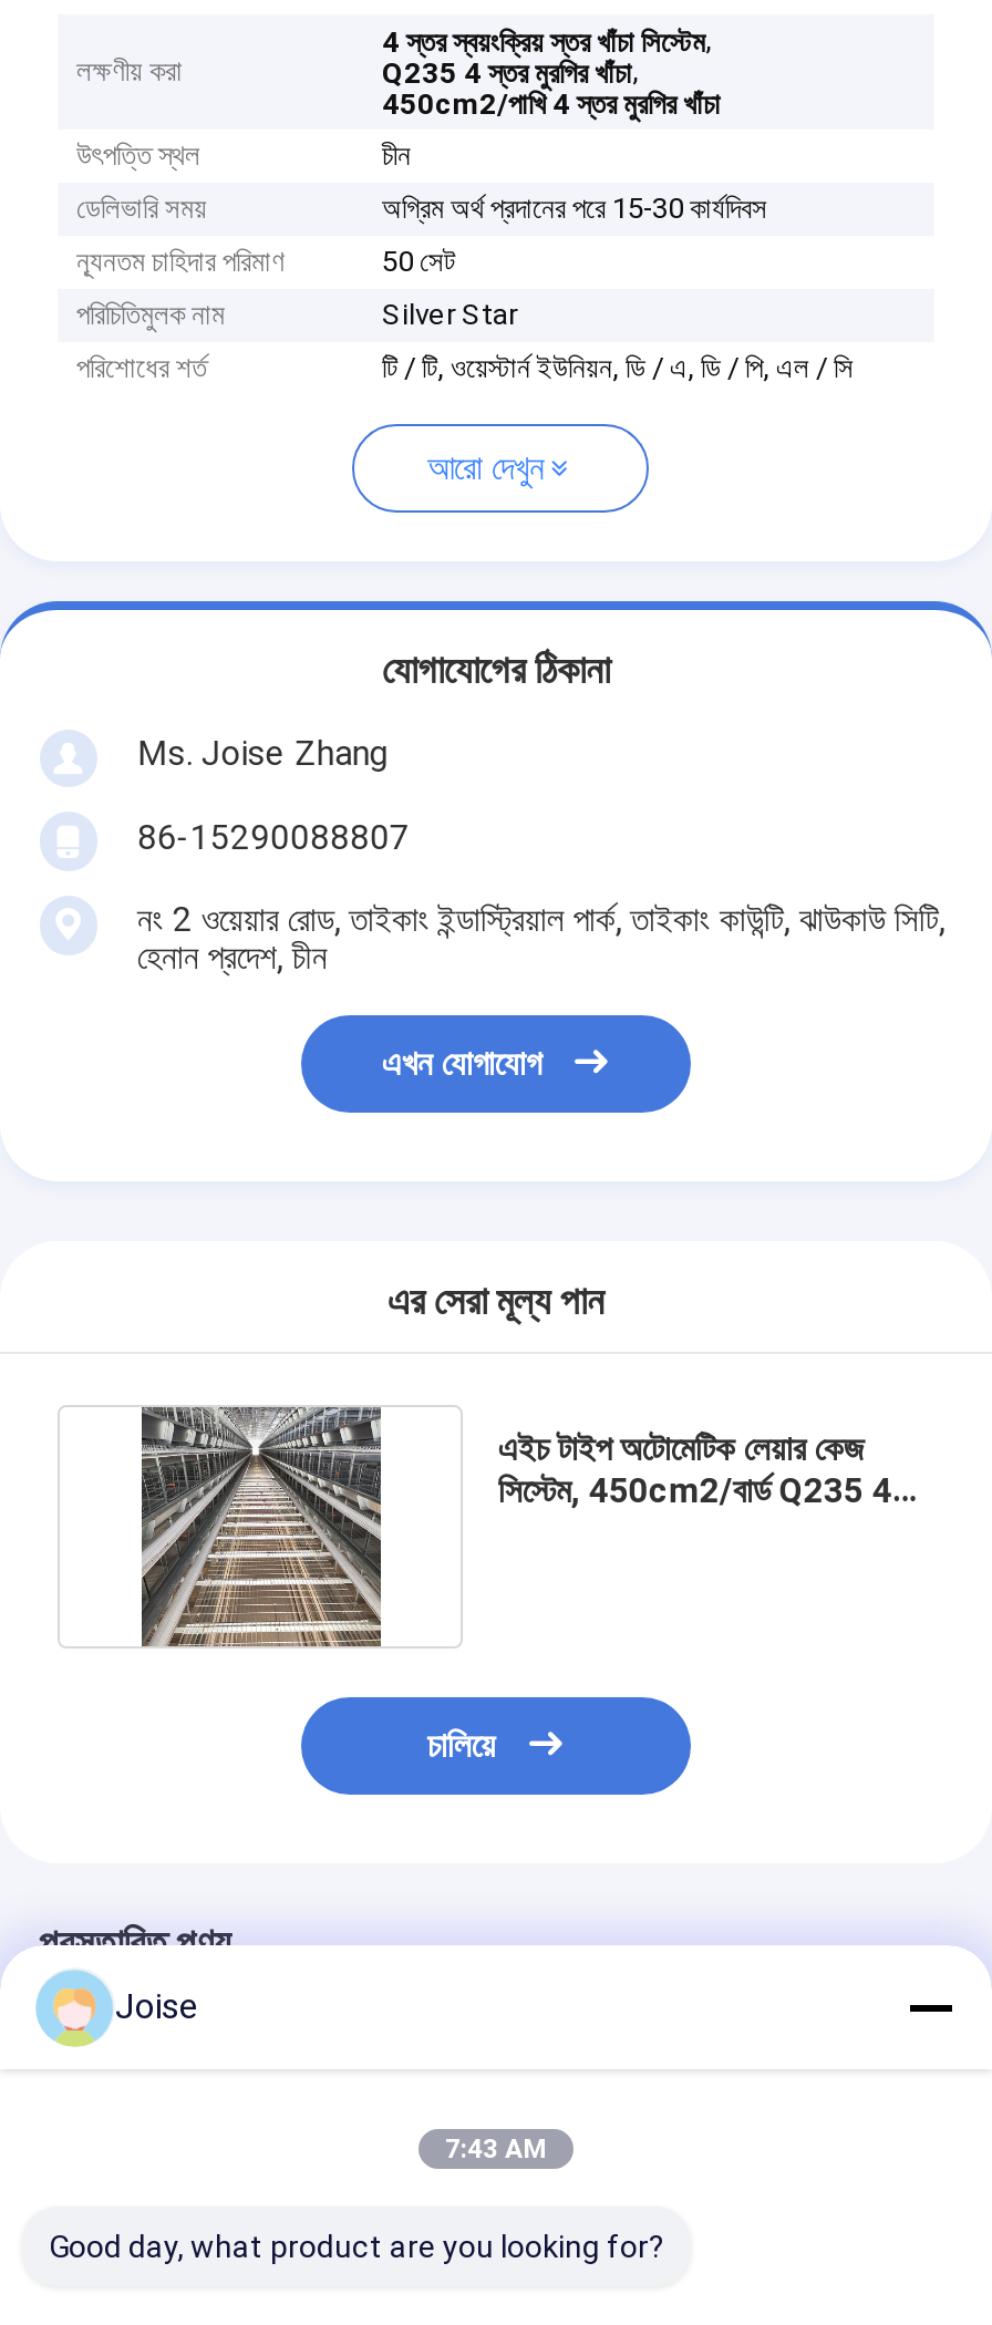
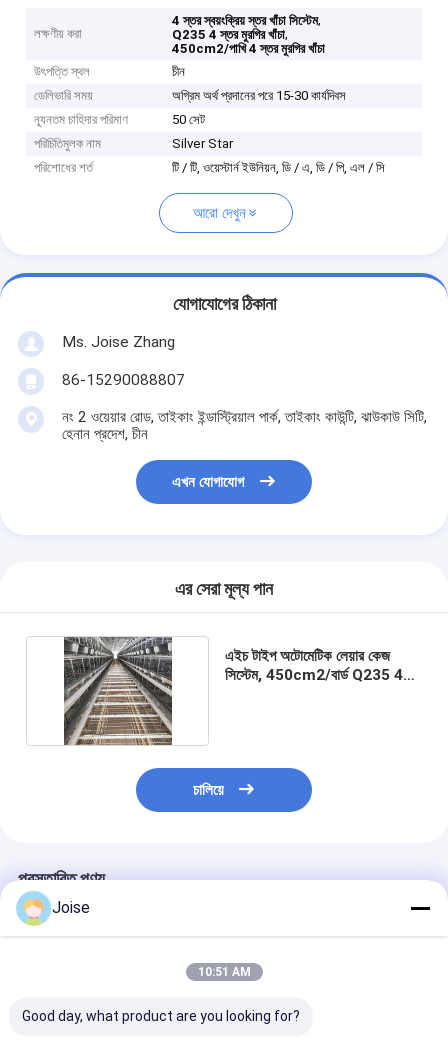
- 7:43 AM
+ 10:51 AM
